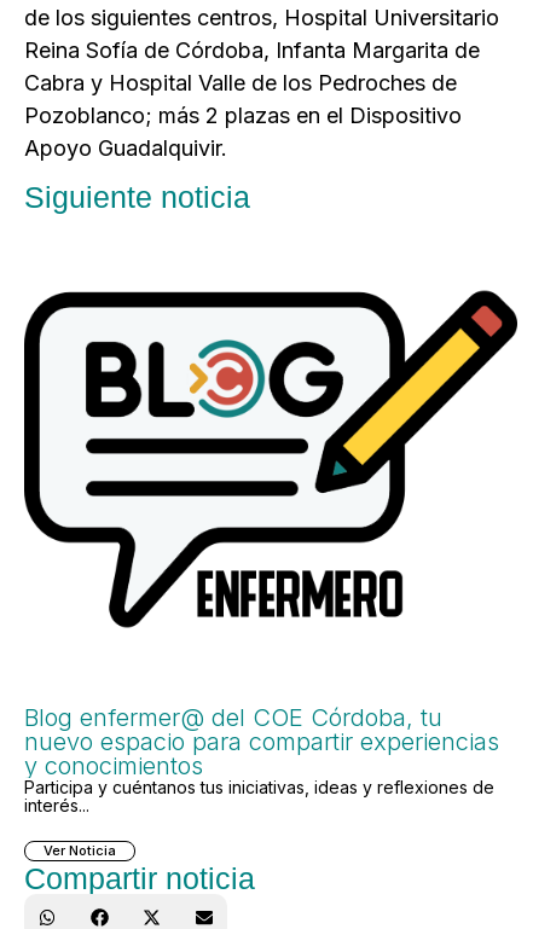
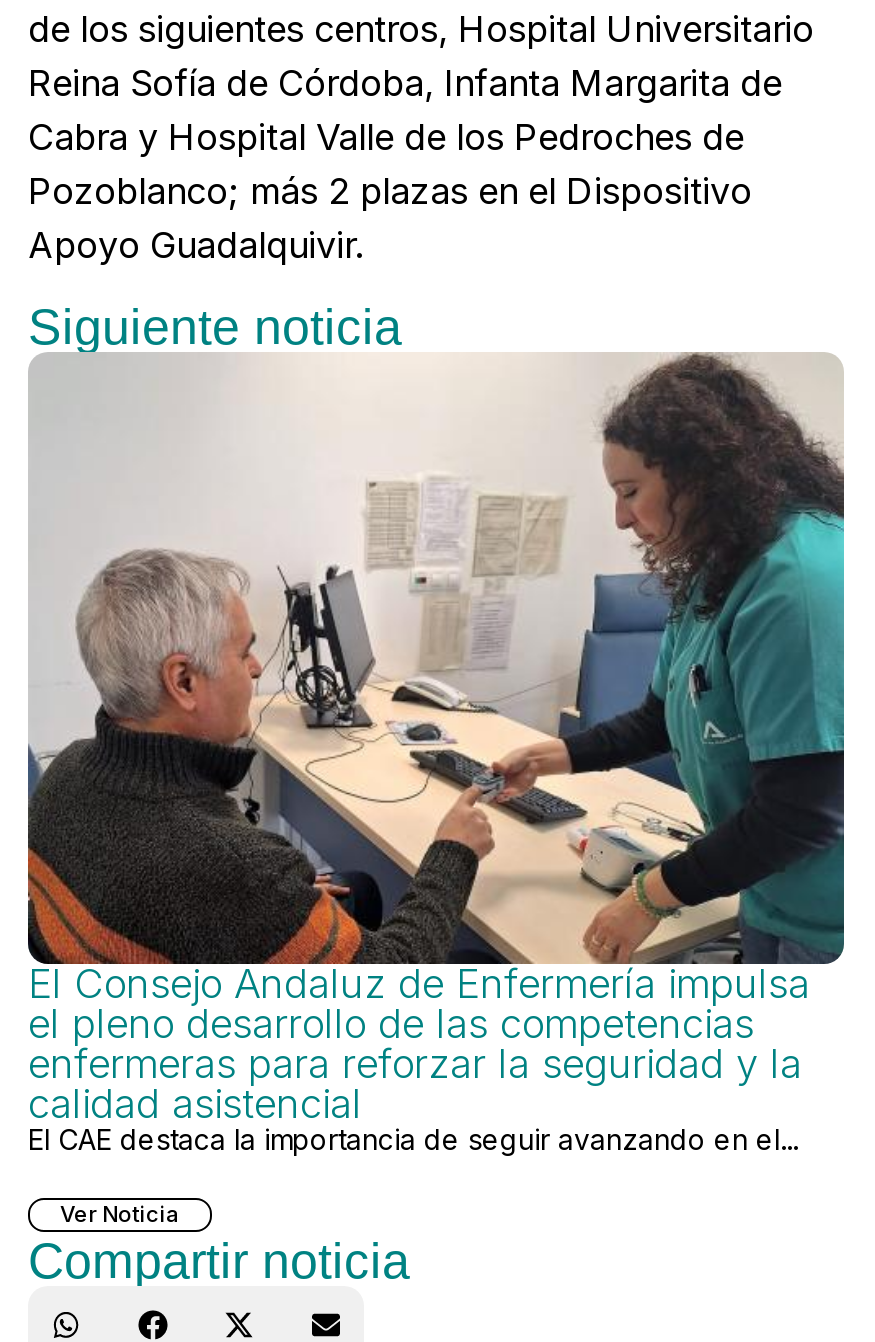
- [image]
+ [image]

- Blog enfermer@ del COE Córdoba, tu
- nuevo espacio para compartir experiencias
- y conocimientos
- Participa y cuéntanos tus iniciativas, ideas y reflexiones de
- interés...
+ El Consejo Andaluz de Enfermería impulsa
+ el pleno desarrollo de las competencias
+ enfermeras para reforzar la seguridad y la
+ calidad asistencial
+ El CAE destaca la importancia de seguir avanzando en el...
